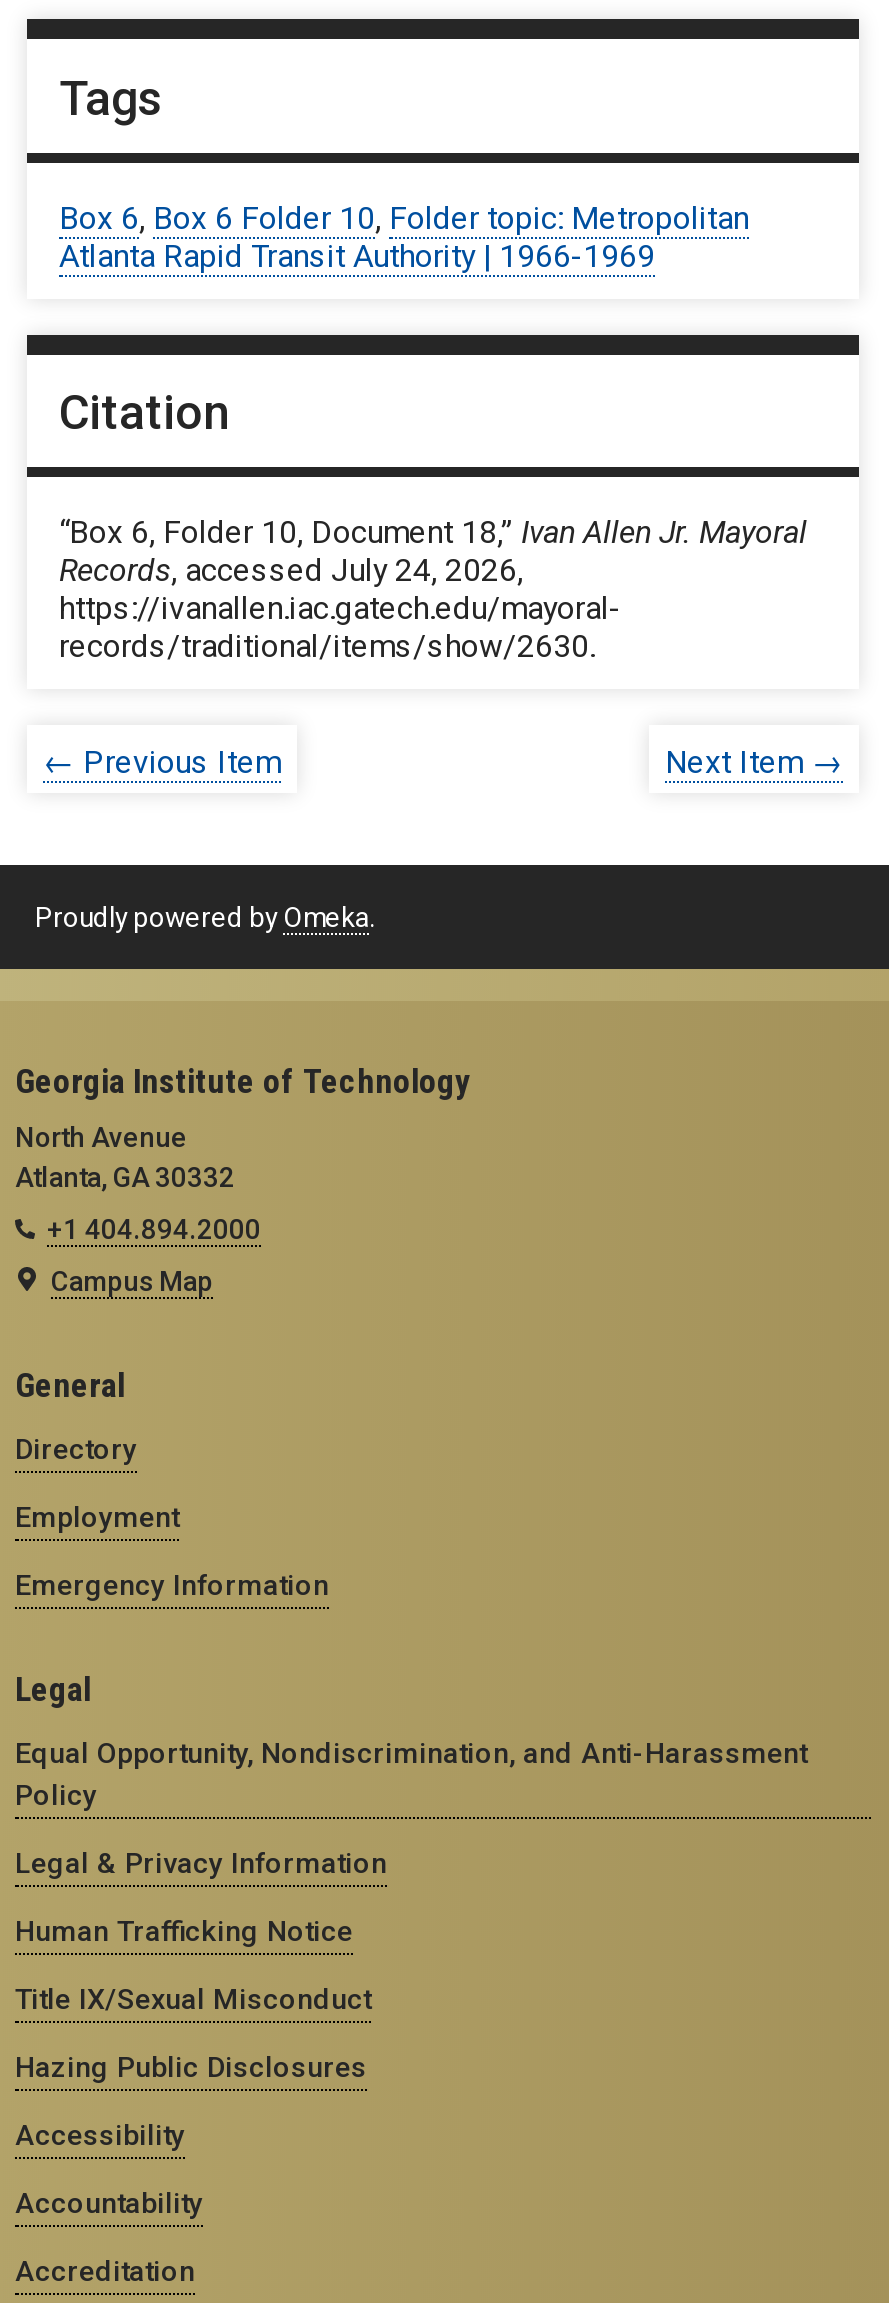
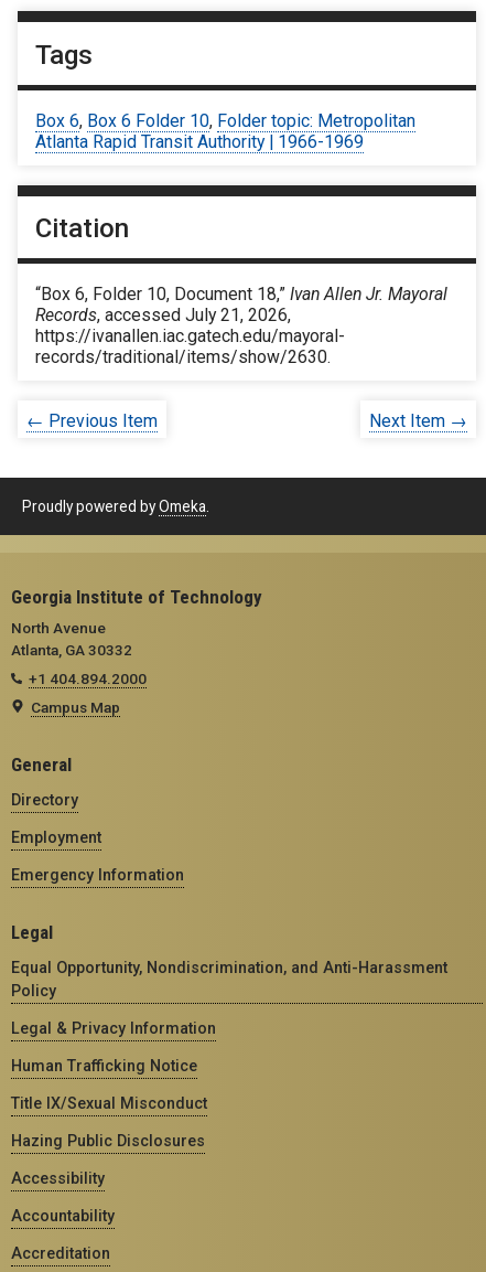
- Records, accessed July 24, 2026,
+ Records, accessed July 21, 2026,
